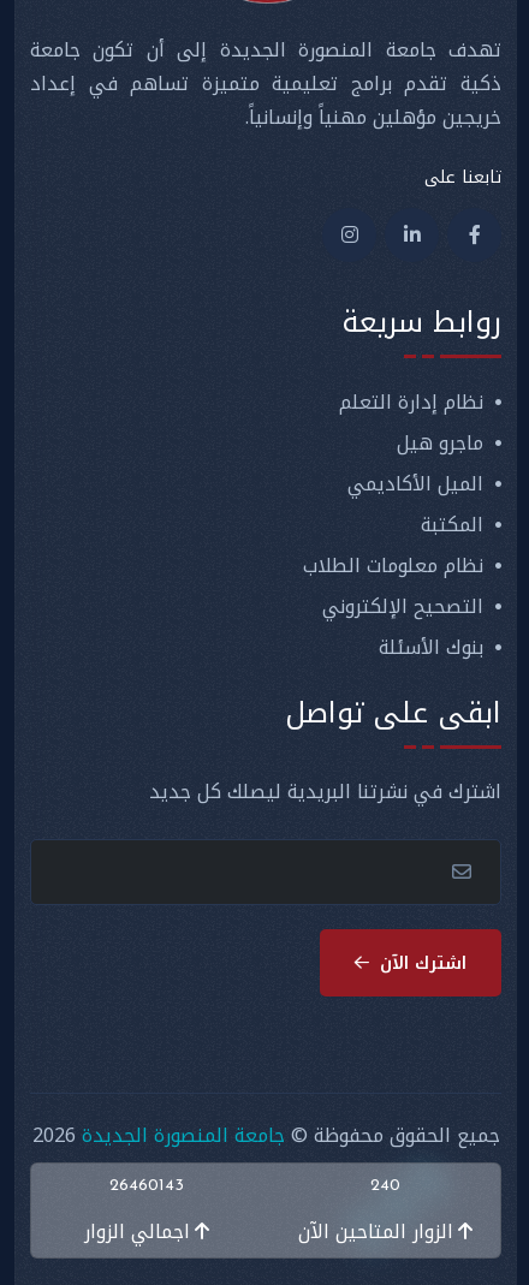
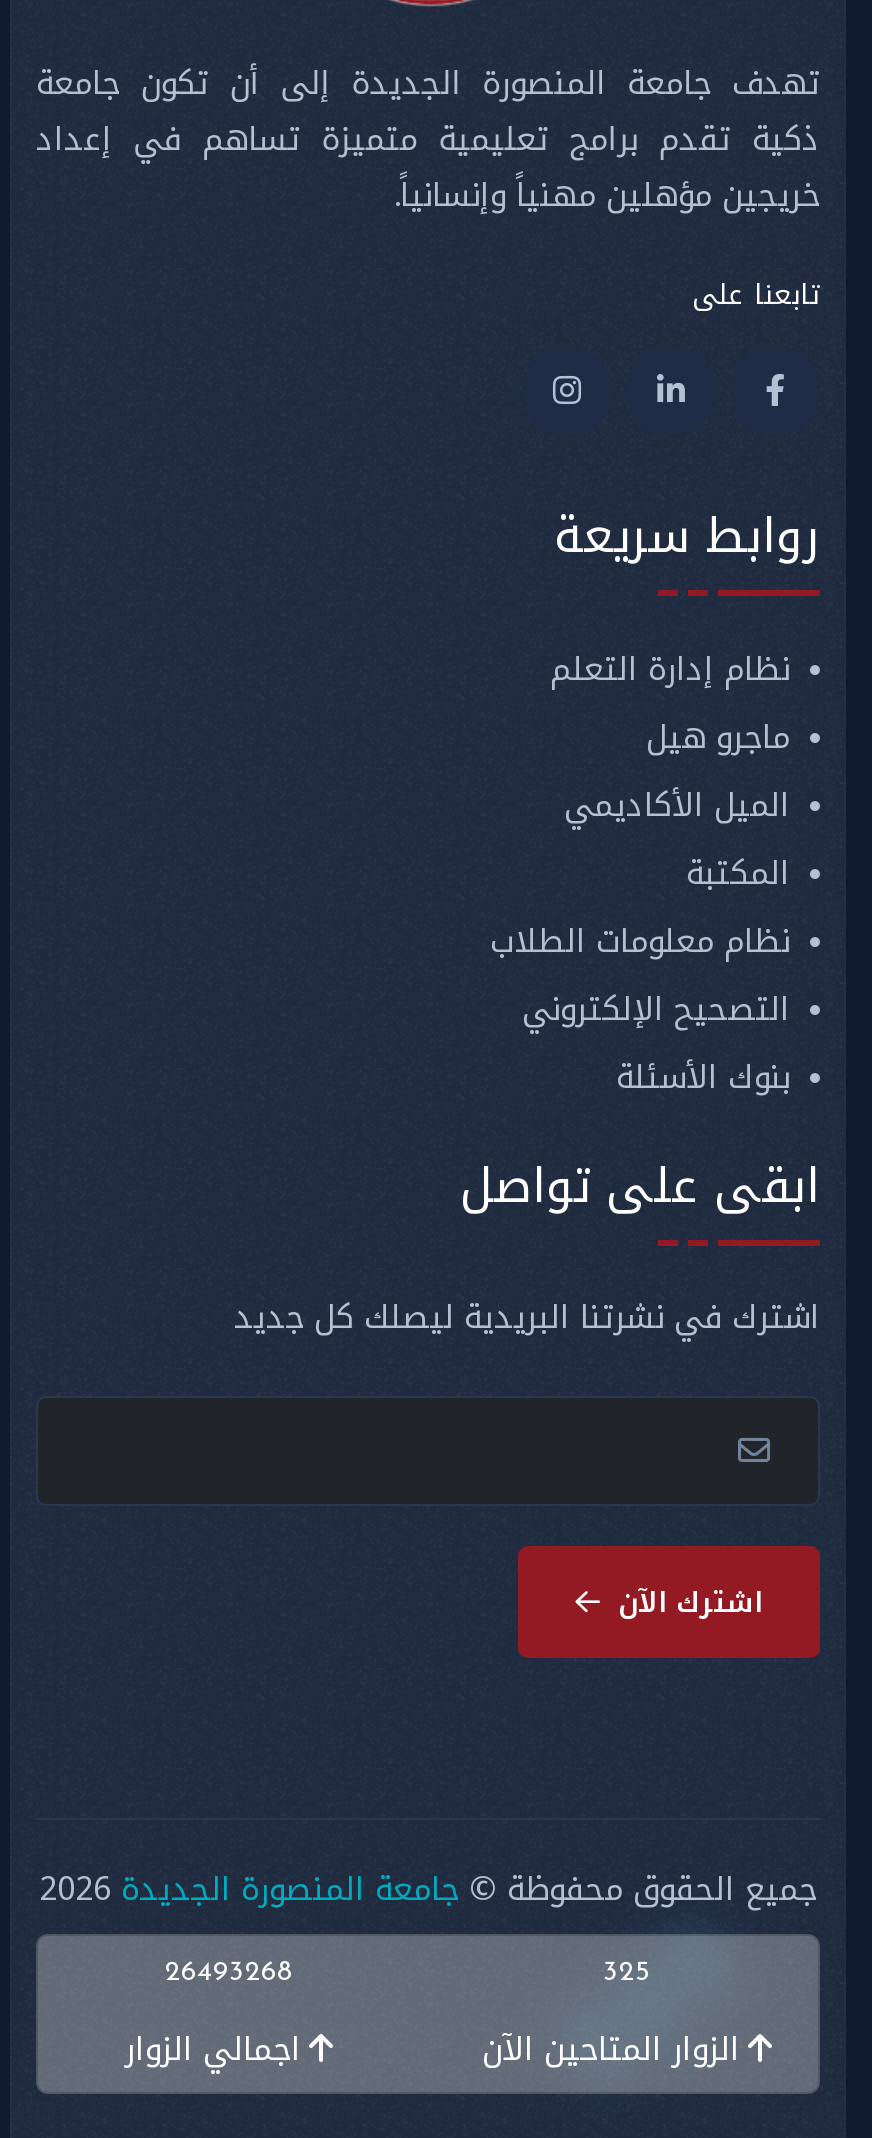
- 26460143
+ 26493268

- 240
+ 325
